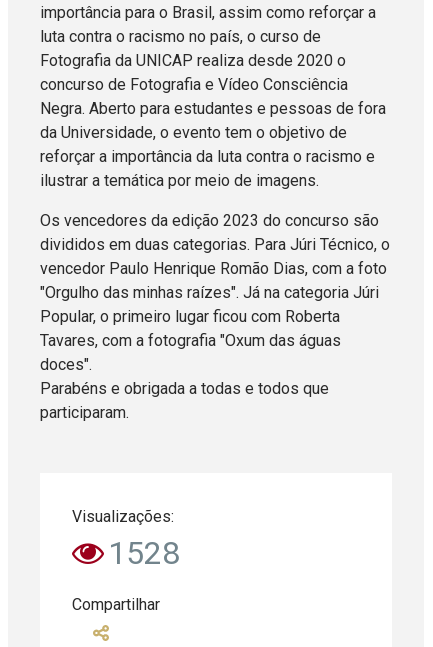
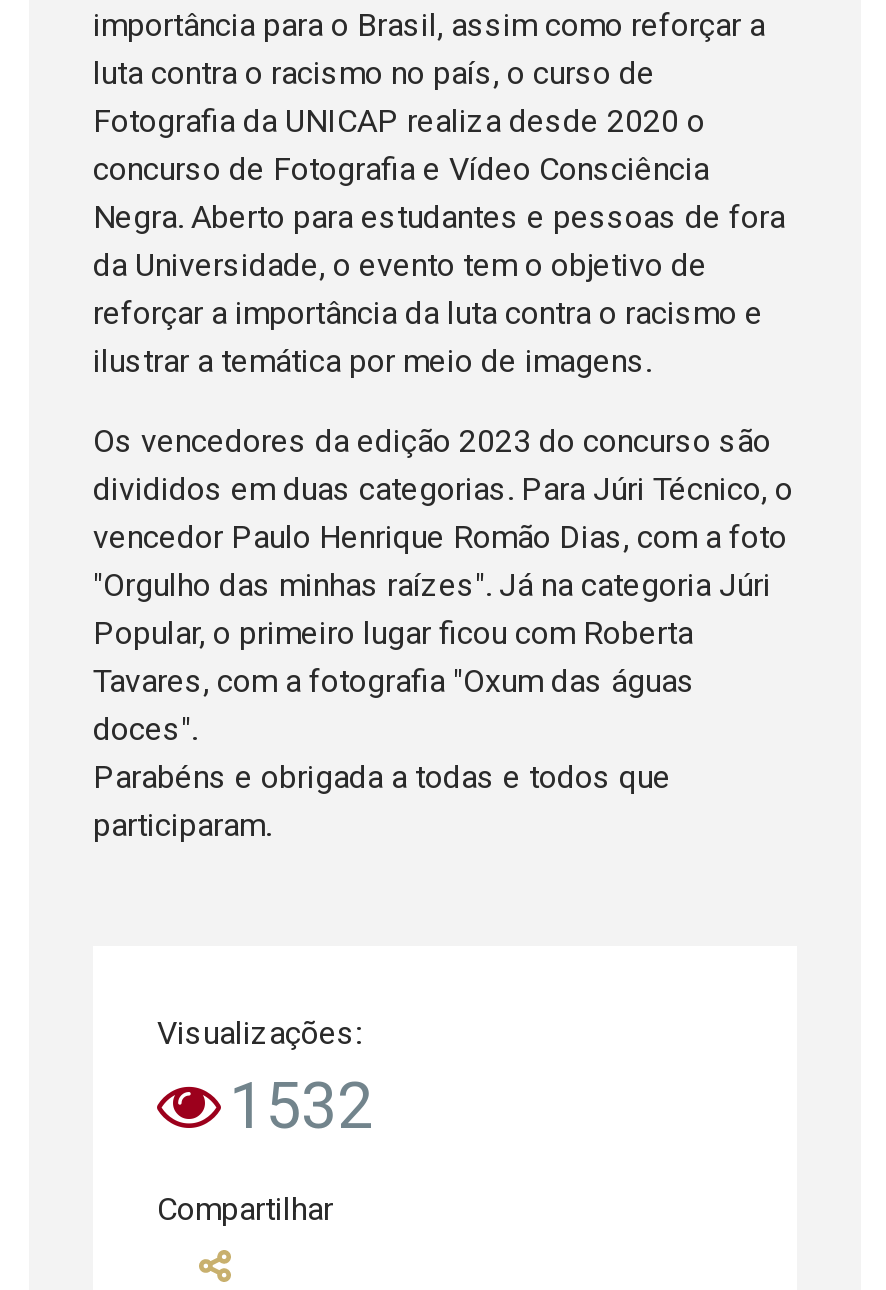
- 1528
+ 1532
